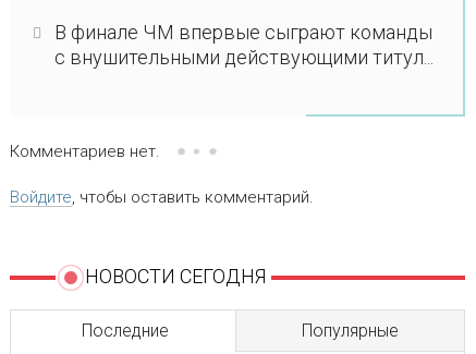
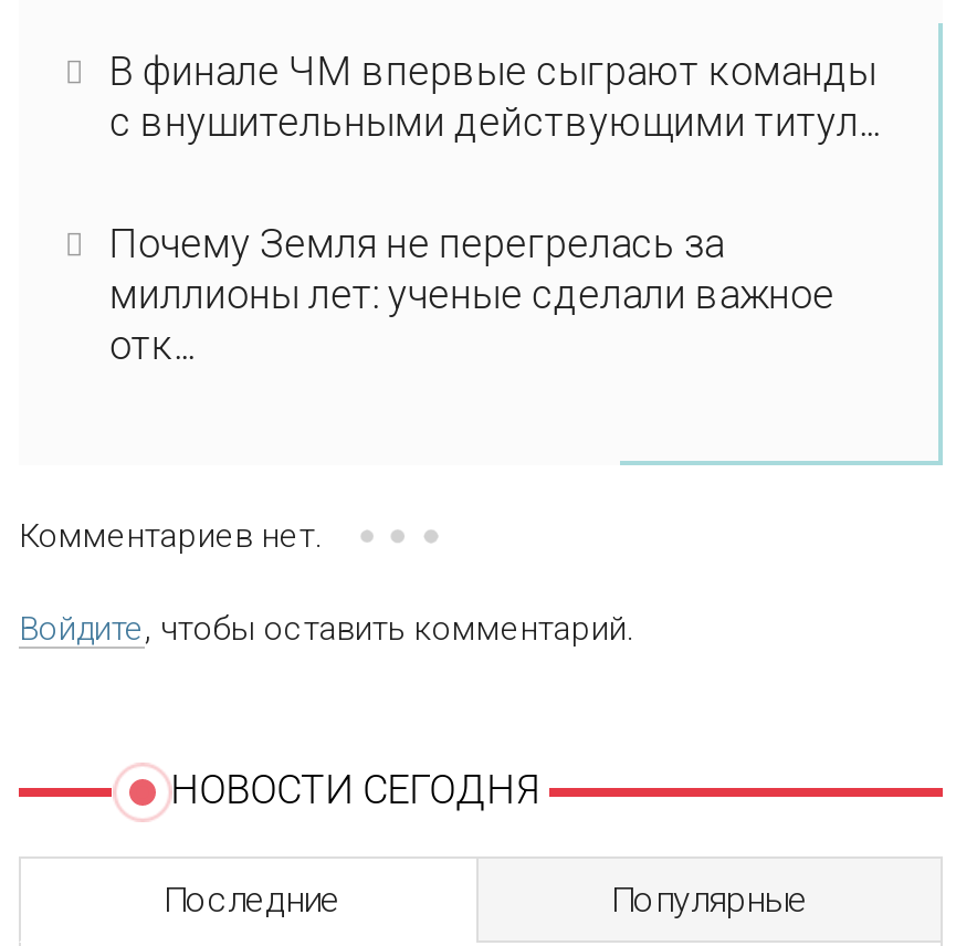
+ Почему Земля не перегрелась за
+ миллионы лет: ученые сделали важное
+ отк...
